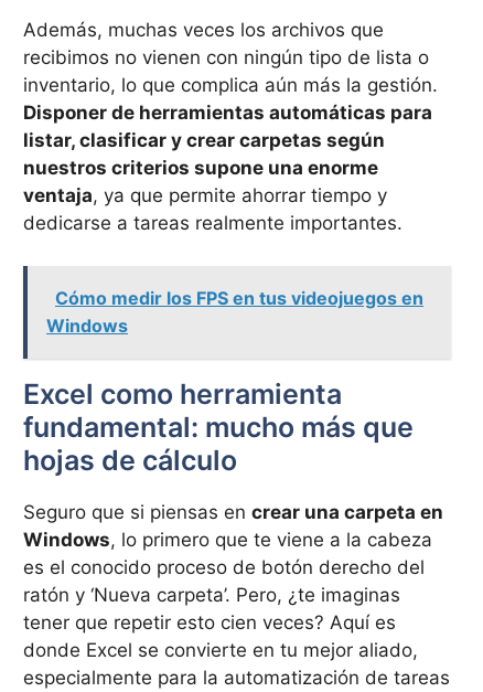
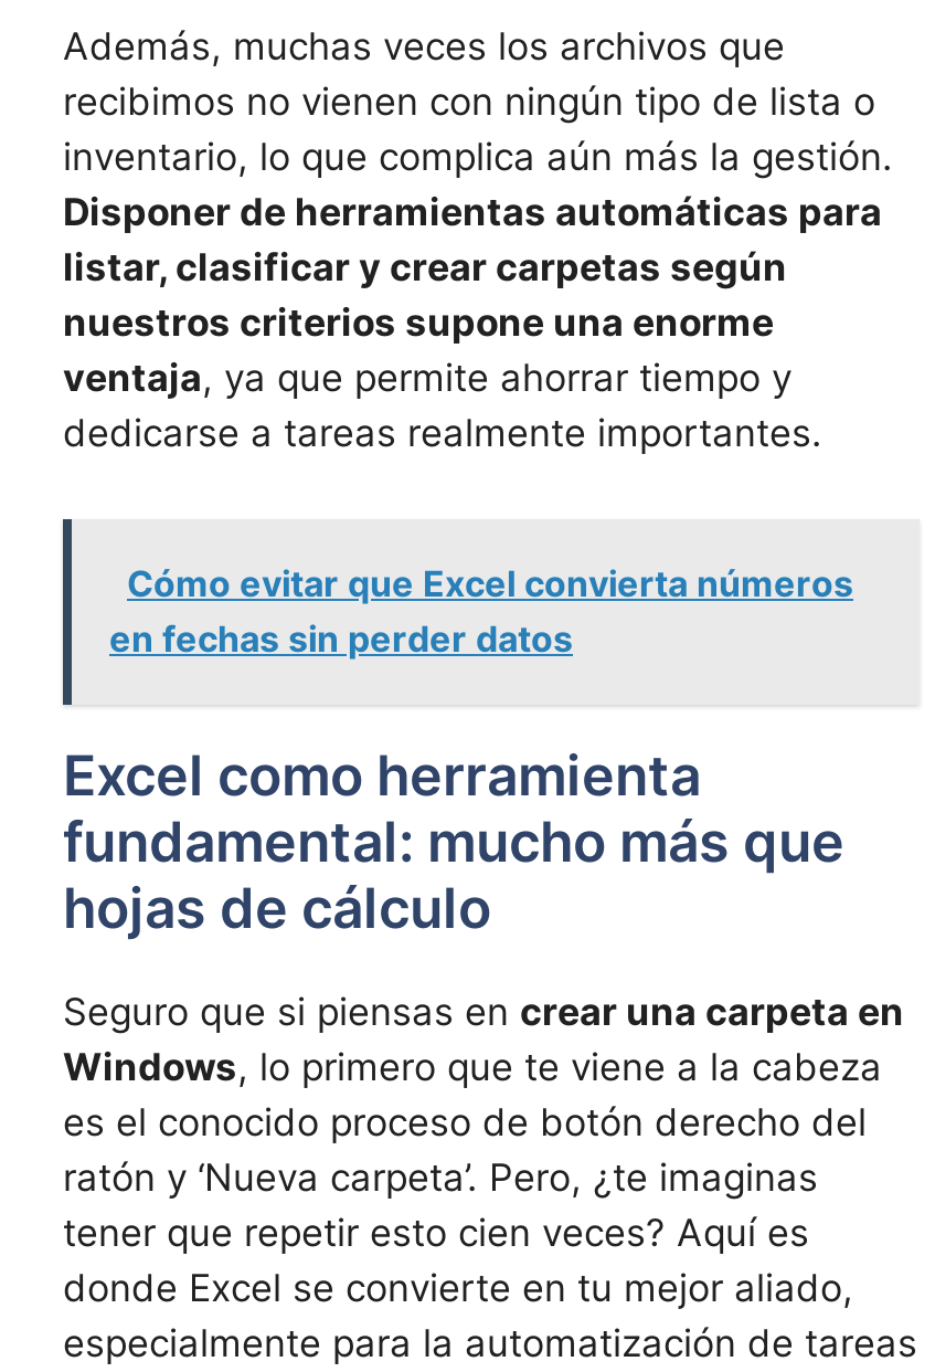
- Cómo medir los FPS en tus videojuegos en
- Windows
+ Cómo evitar que Excel convierta números
+ en fechas sin perder datos
